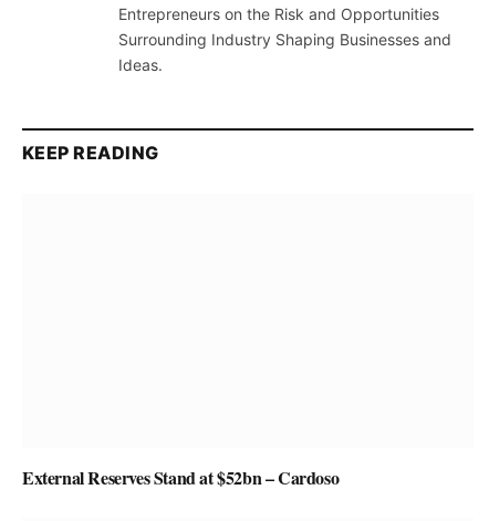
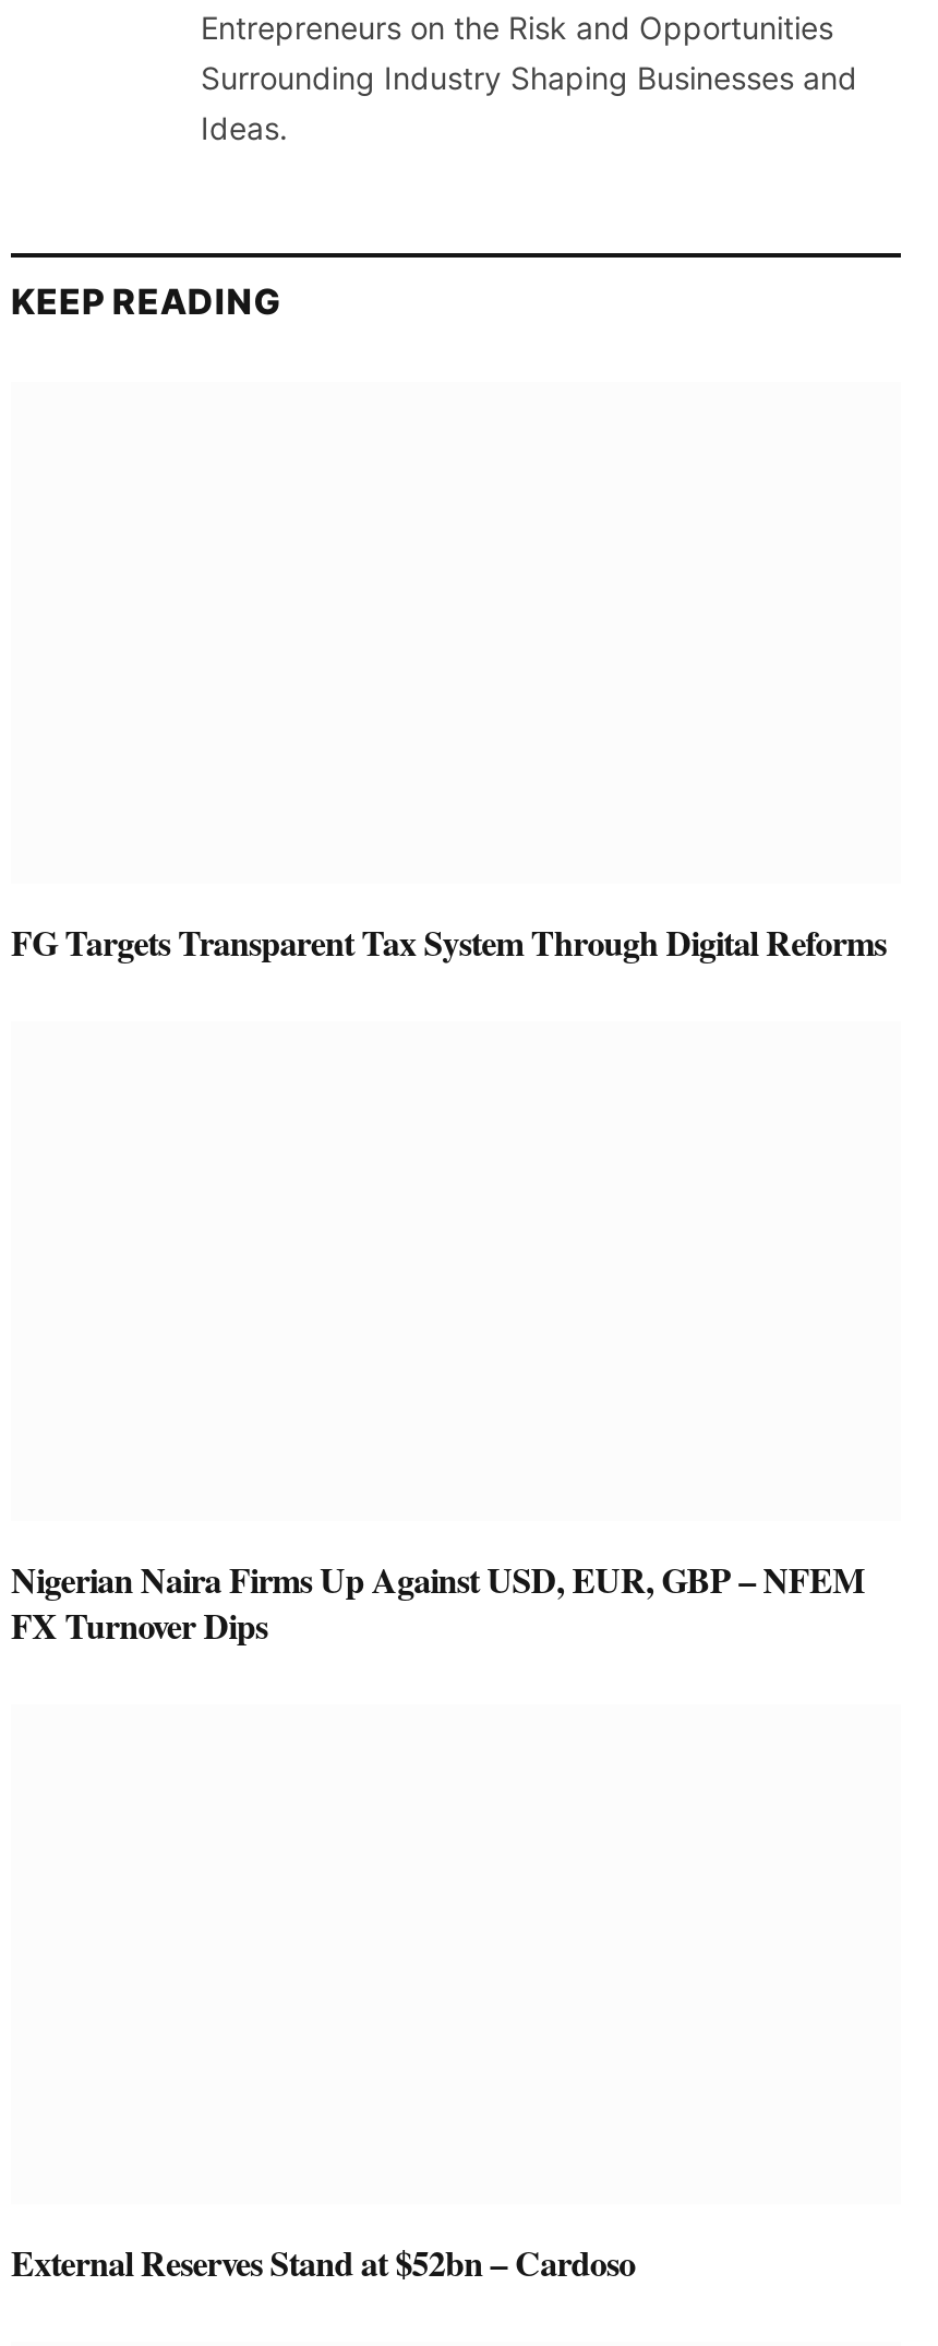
+ FG Targets Transparent Tax System Through Digital Reforms

+ Nigerian Naira Firms Up Against USD, EUR, GBP – NFEM
+ FX Turnover Dips
